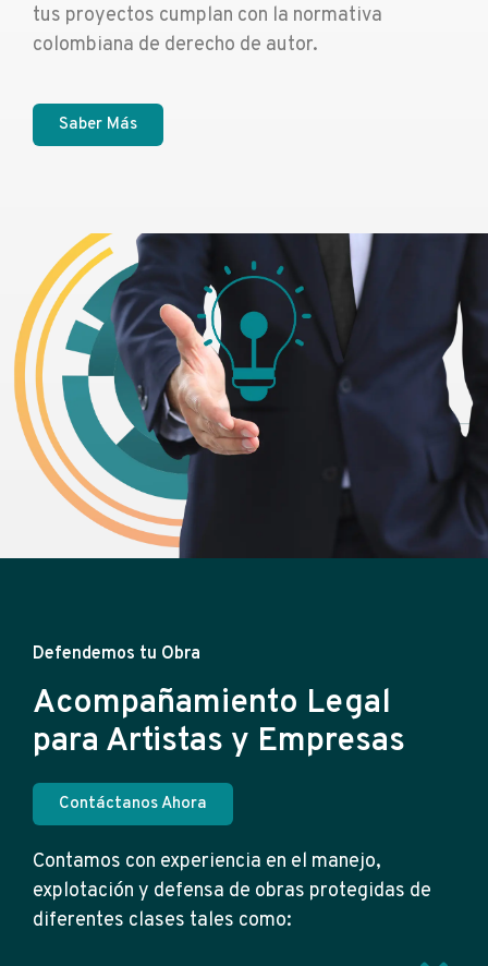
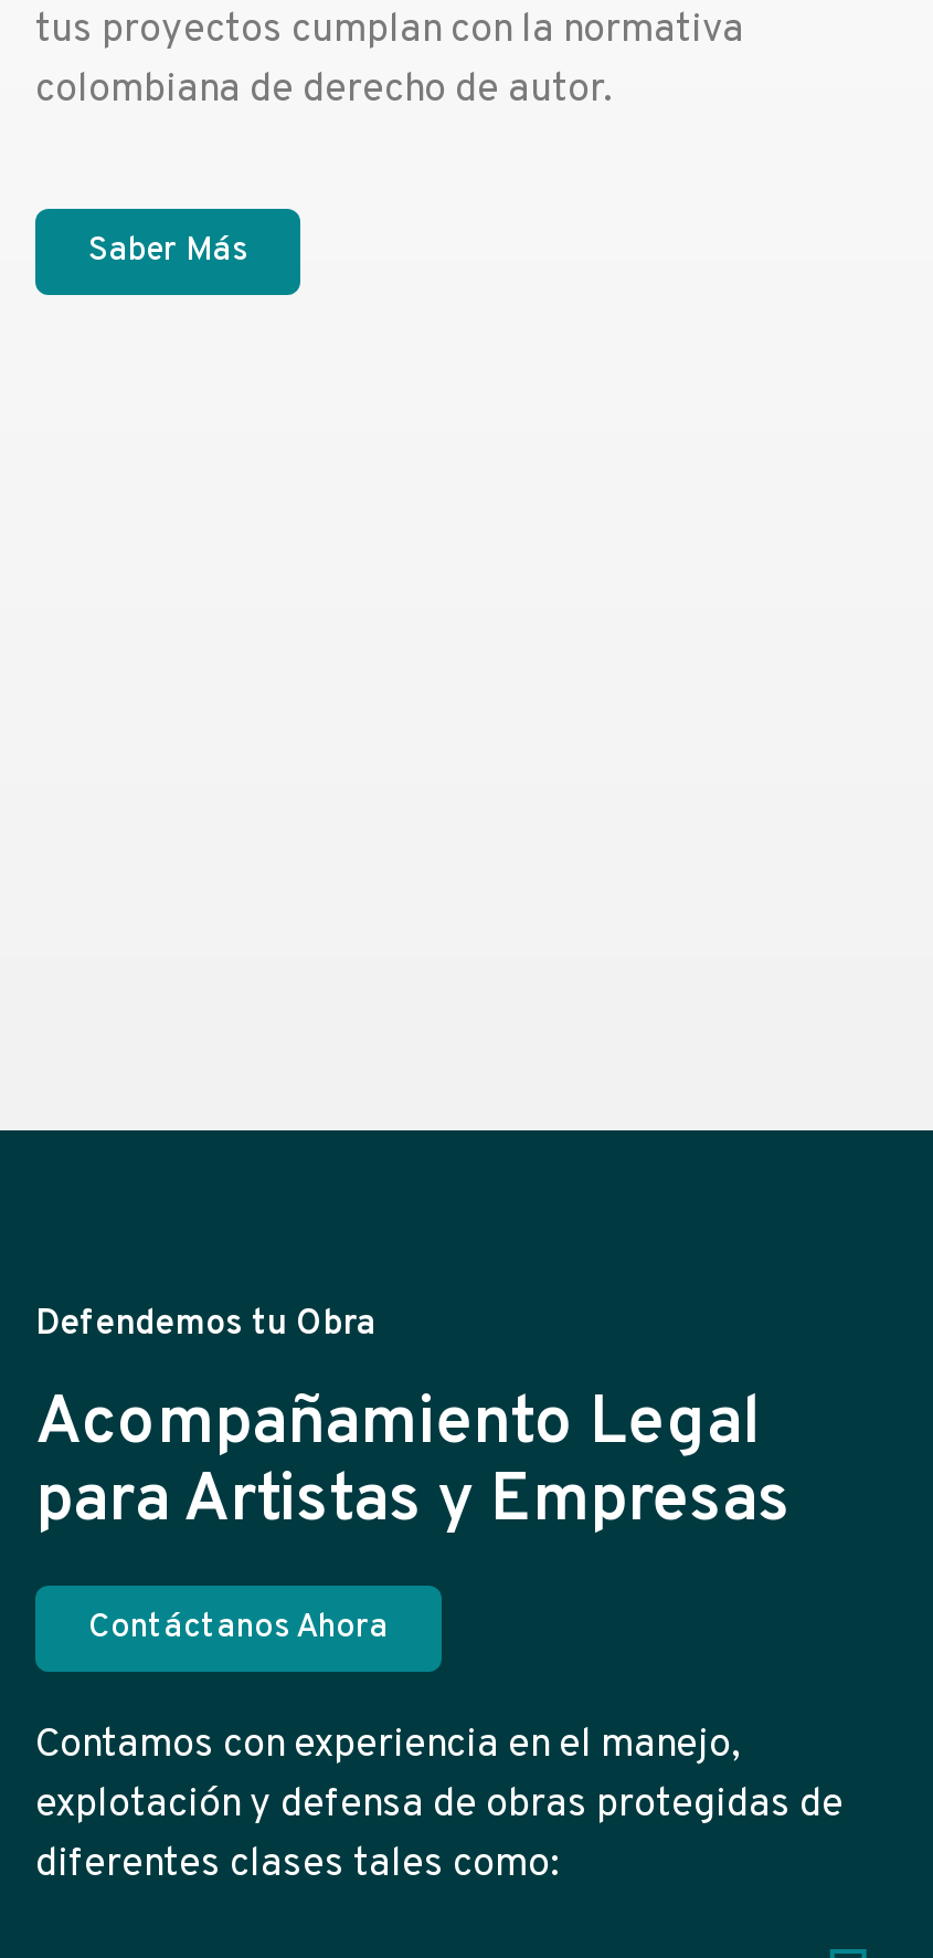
- [image]
